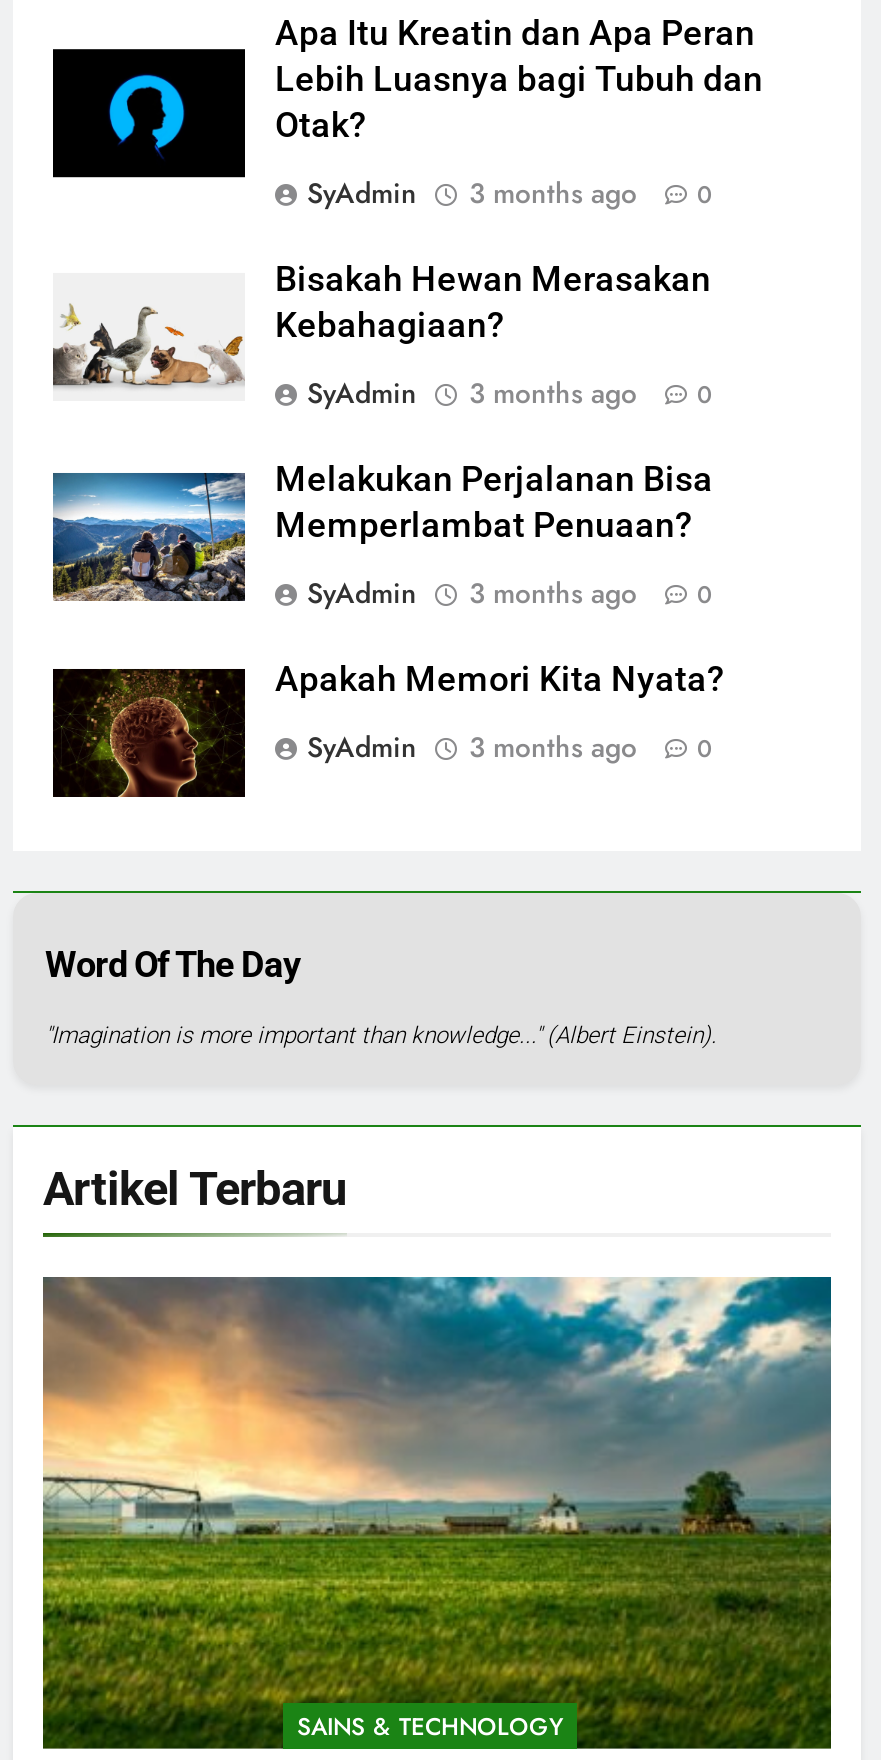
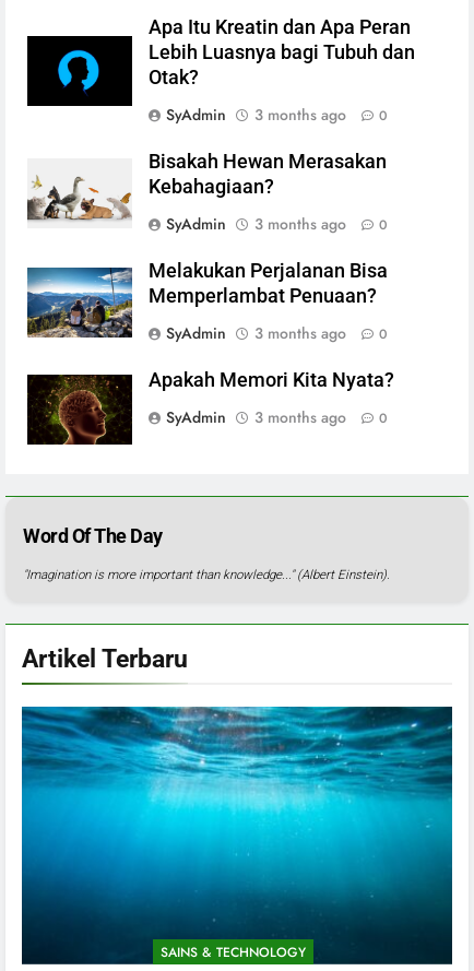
- [image]
+ [image]
